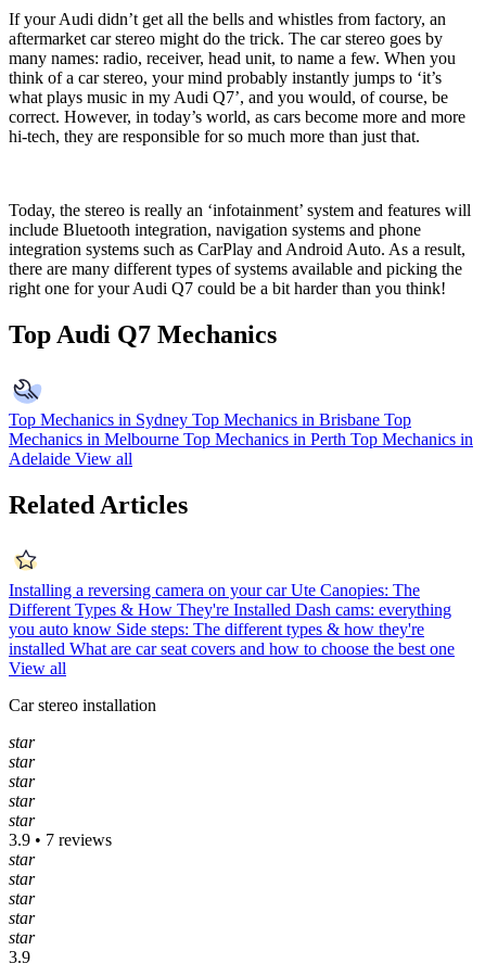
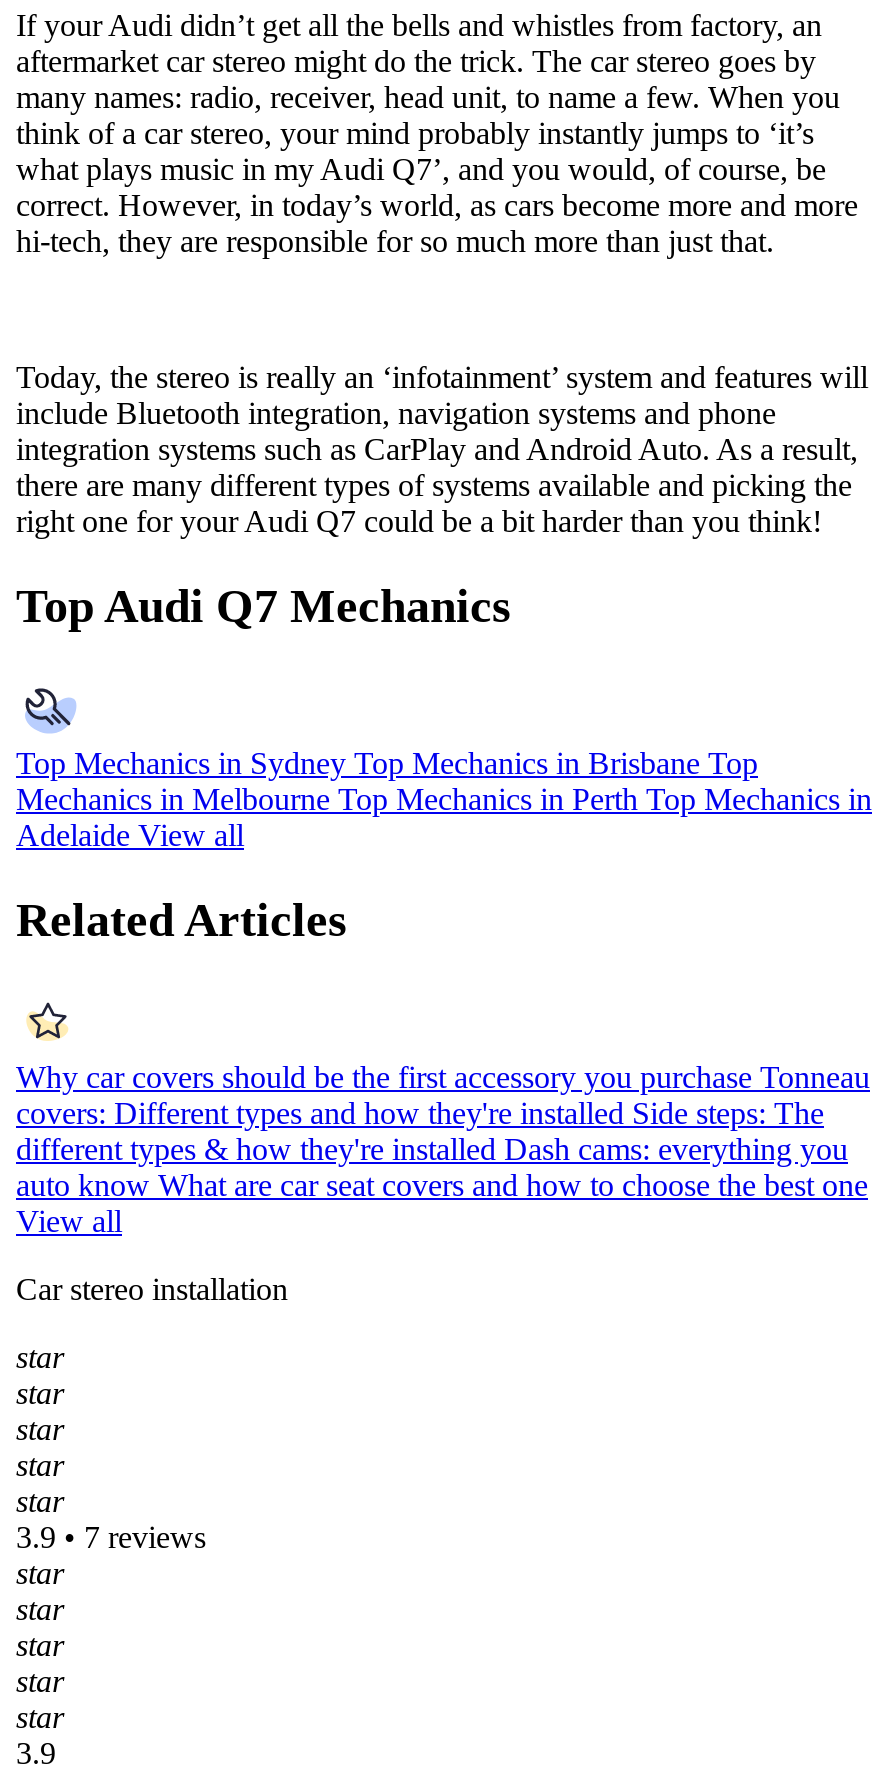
- Installing a reversing camera on your car Ute Canopies: The
- Different Types & How They're Installed Dash cams: everything
- you auto know Side steps: The different types & how they're
- installed What are car seat covers and how to choose the best one
+ Why car covers should be the first accessory you purchase Tonneau
+ covers: Different types and how they're installed Side steps: The
+ different types & how they're installed Dash cams: everything you
+ auto know What are car seat covers and how to choose the best one
